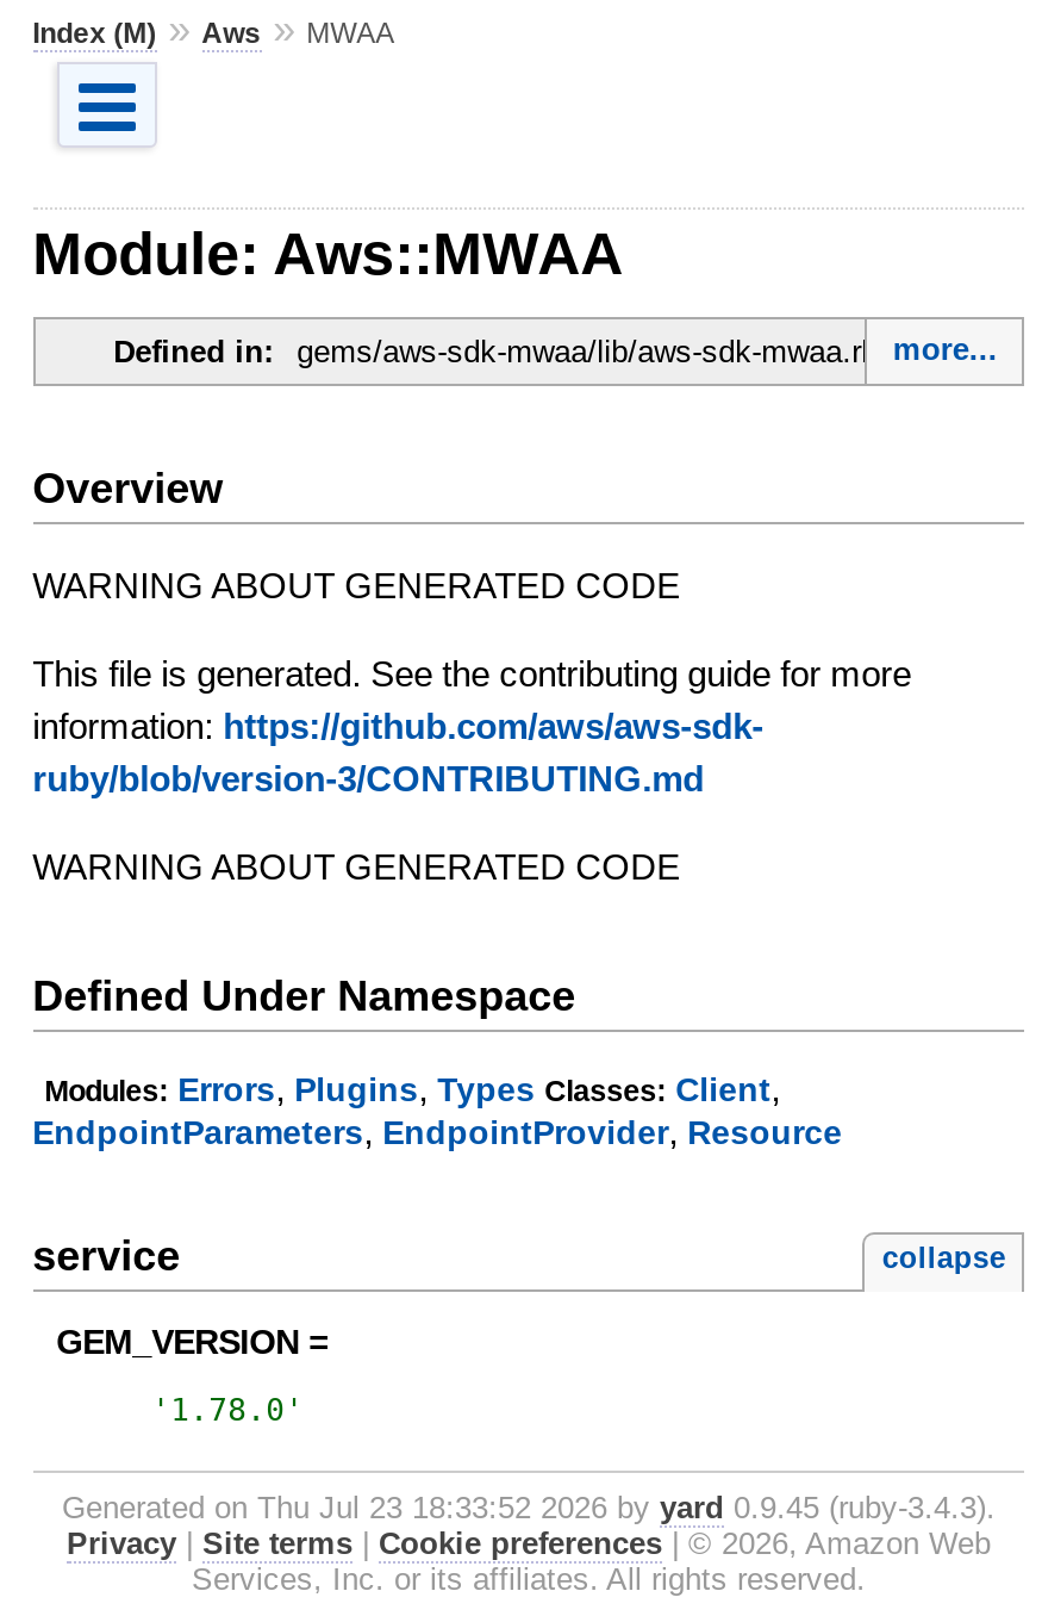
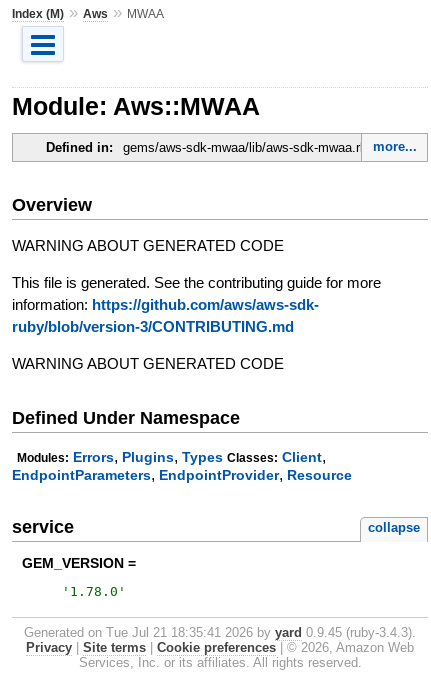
- Generated on Thu Jul 23 18:33:52 2026 by yard 0.9.45 (ruby-3.4.3).
+ Generated on Tue Jul 21 18:35:41 2026 by yard 0.9.45 (ruby-3.4.3).
